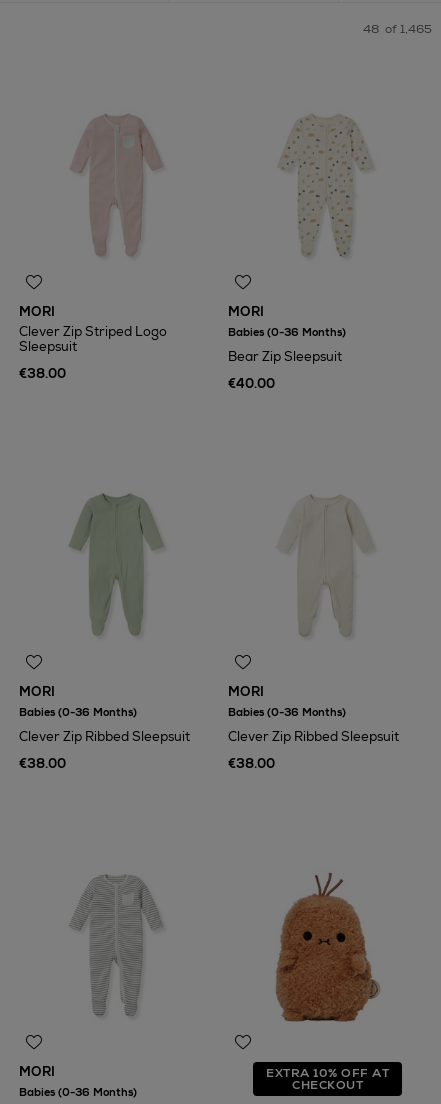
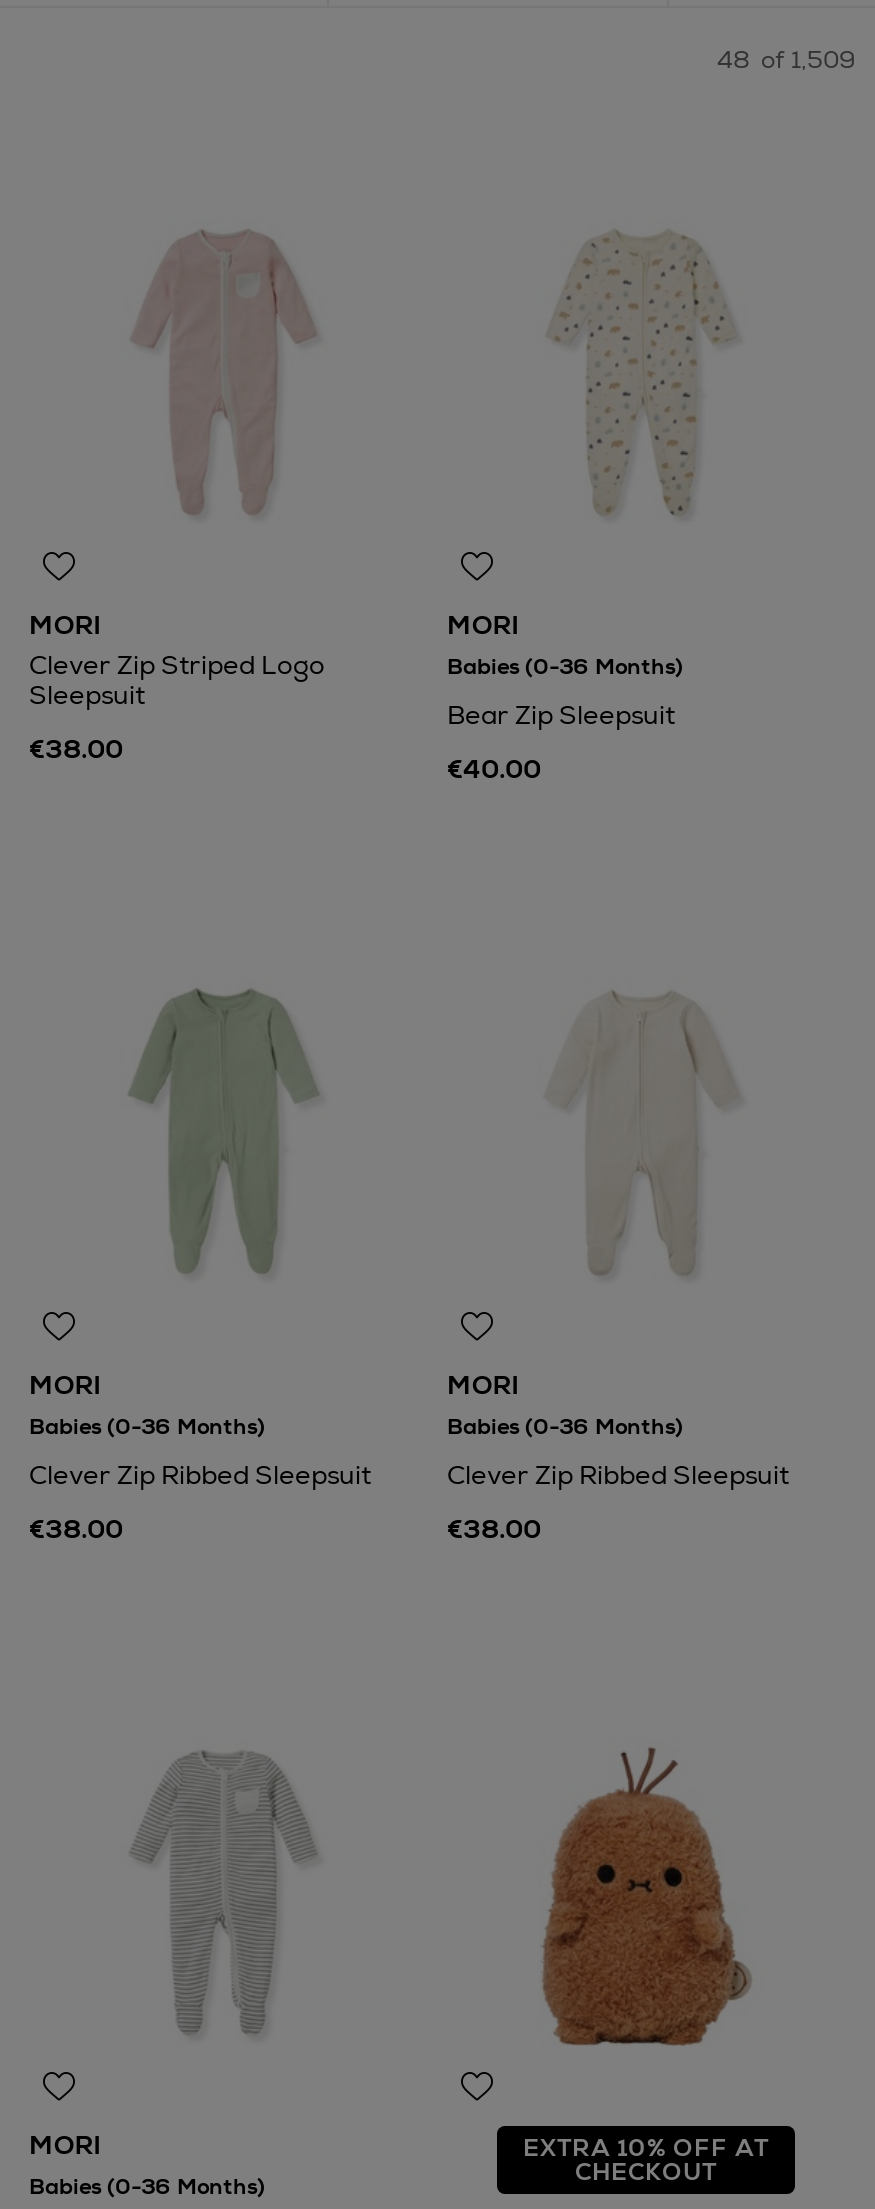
- 48 of 1,465
+ 48 of 1,509
